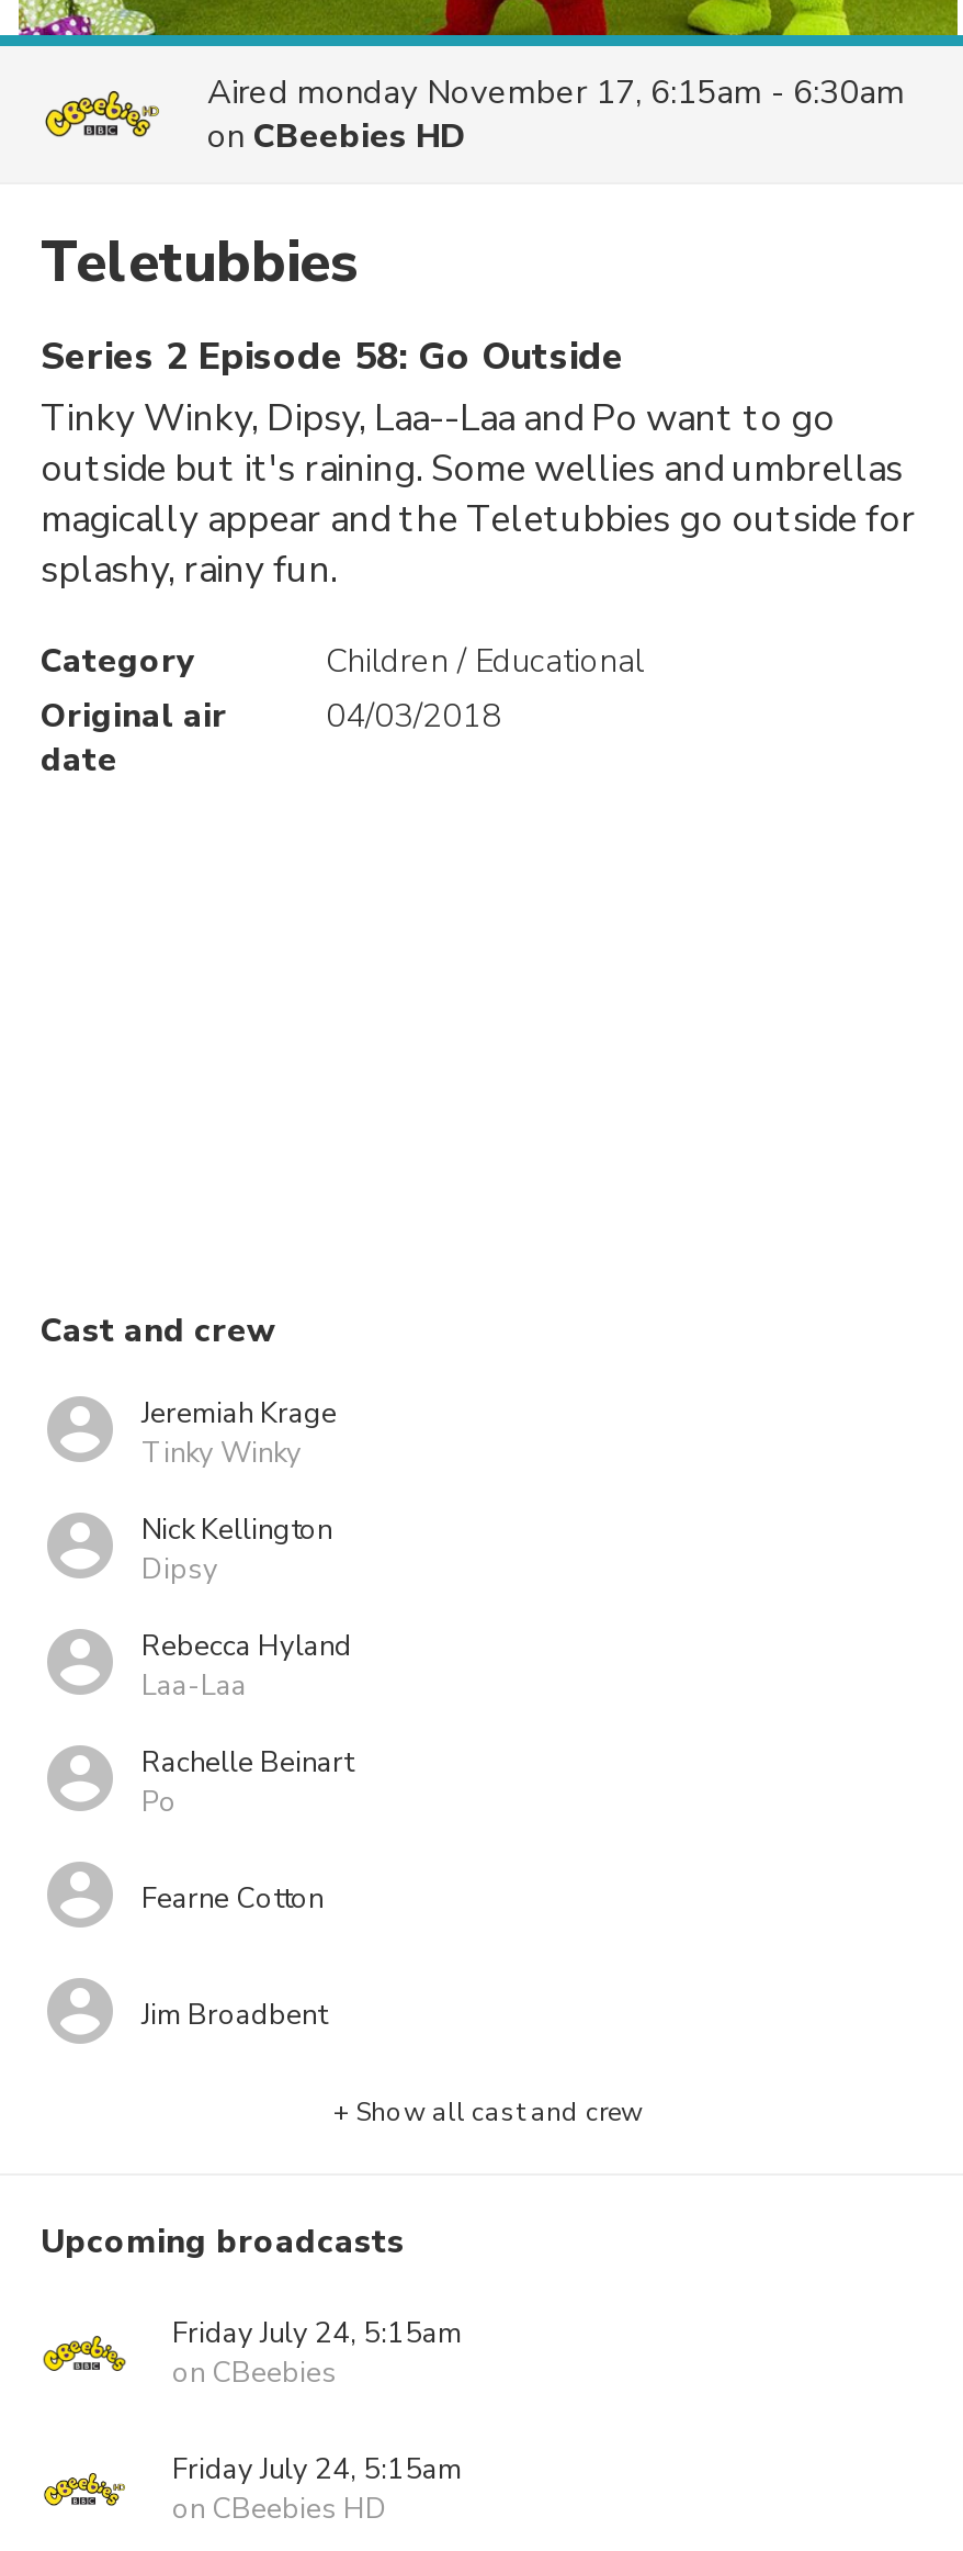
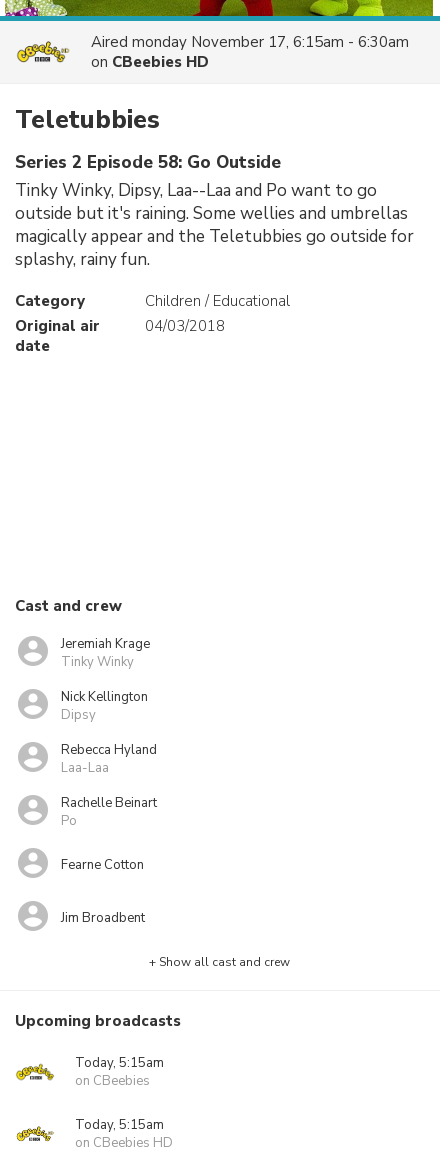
- Friday July 24, 5:15am
+ Today, 5:15am

- Friday July 24, 5:15am
+ Today, 5:15am
